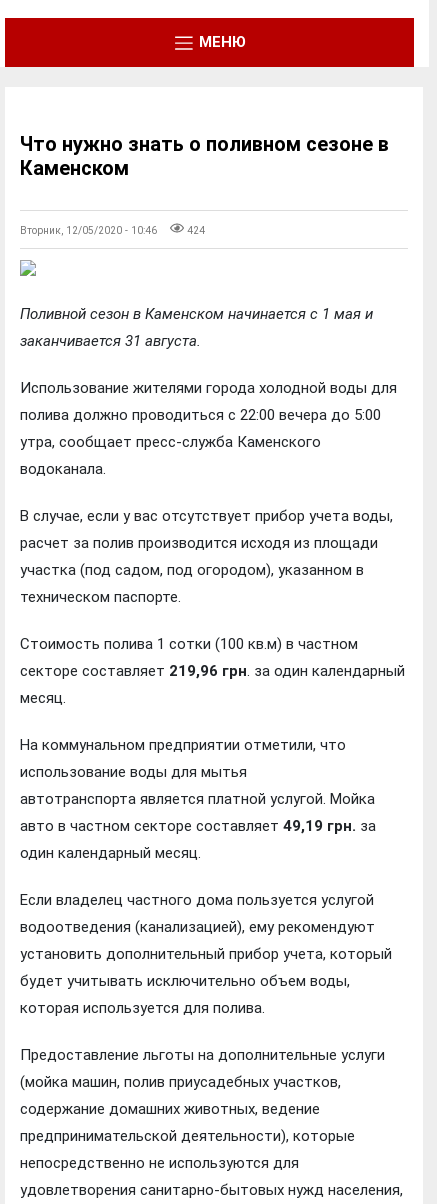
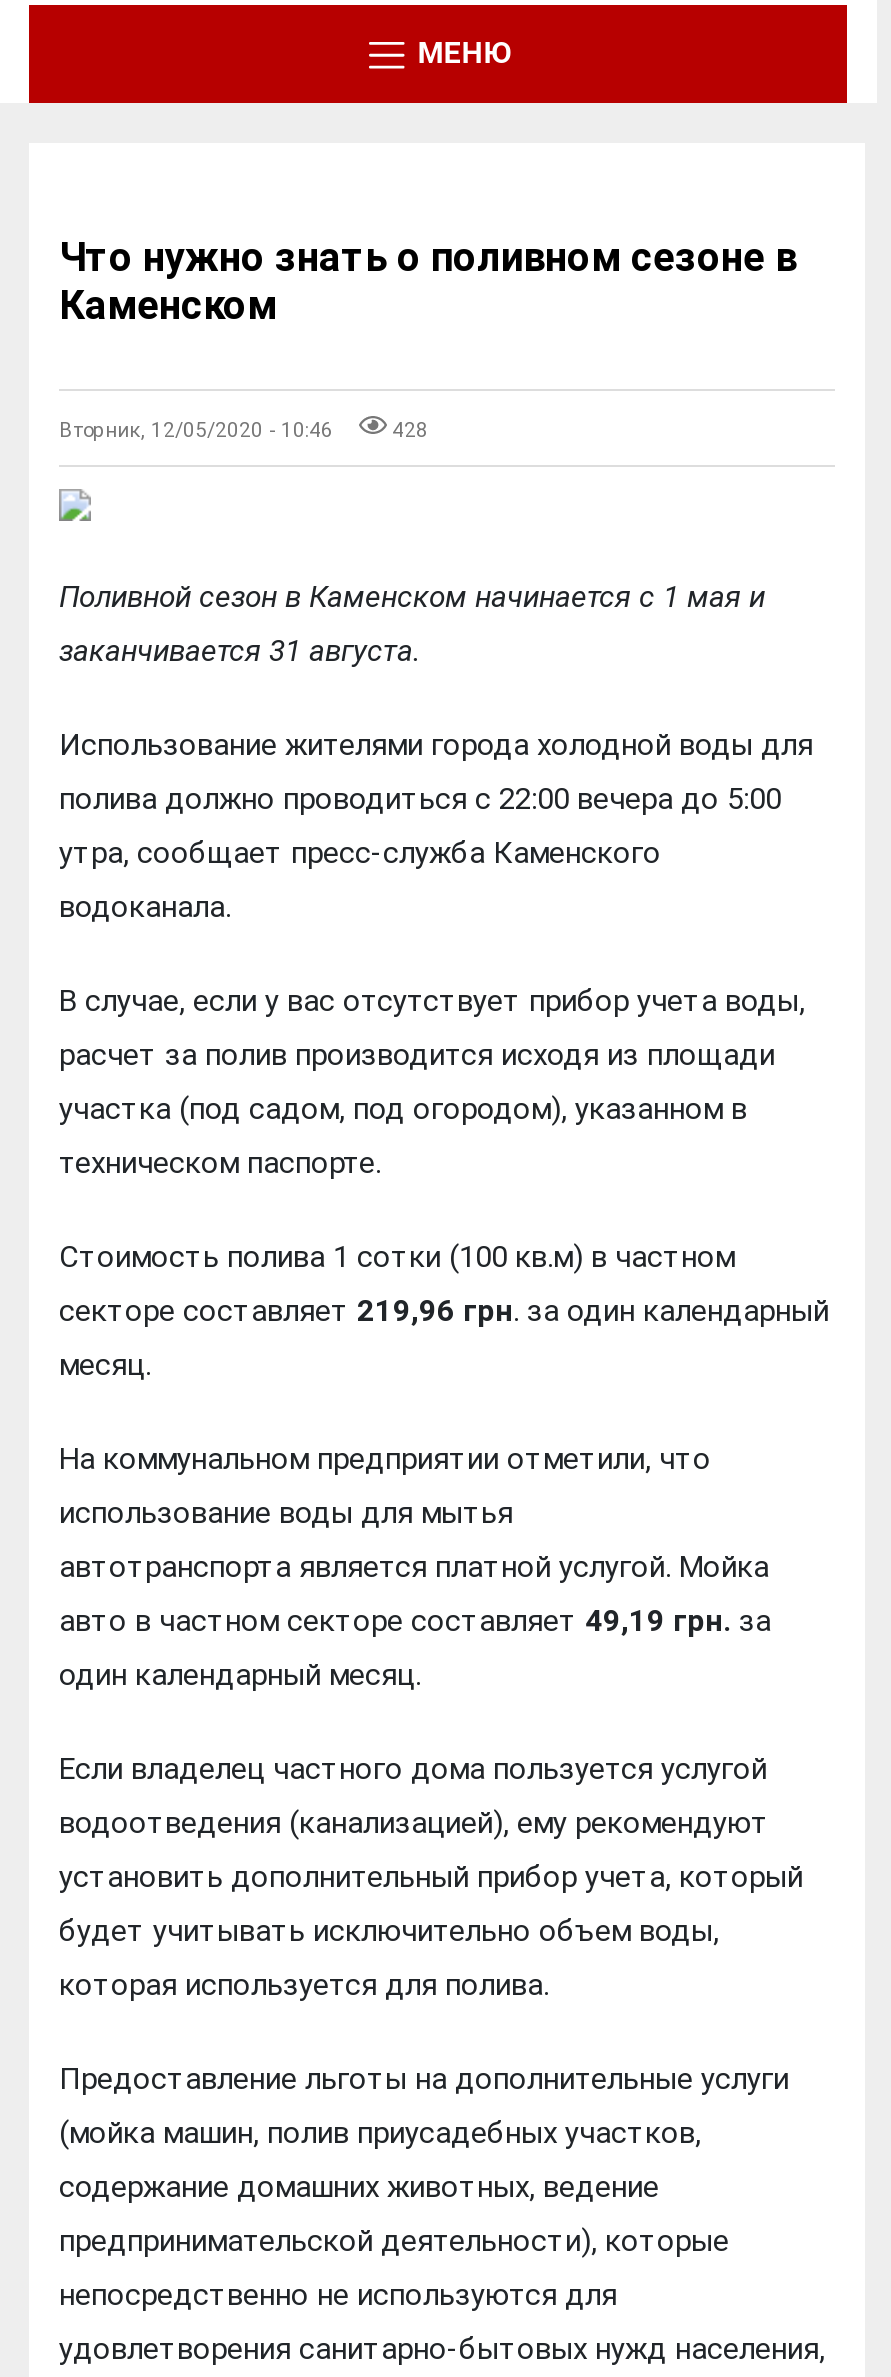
- 424
+ 428
